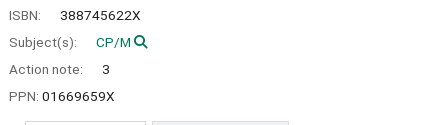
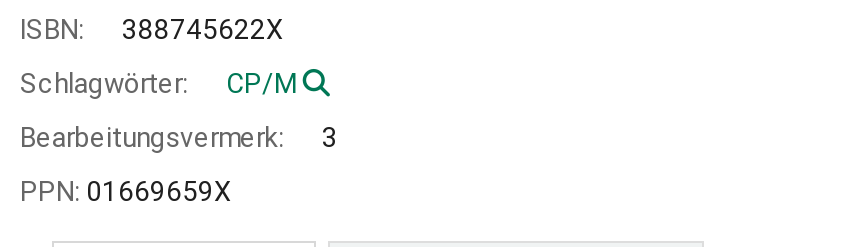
- Subject(s):
+ Schlagwörter:

- Action note:
+ Bearbeitungsvermerk:
